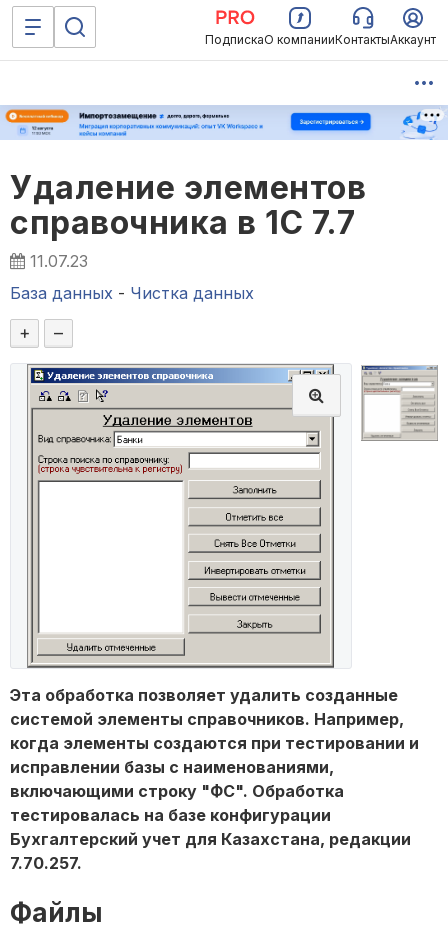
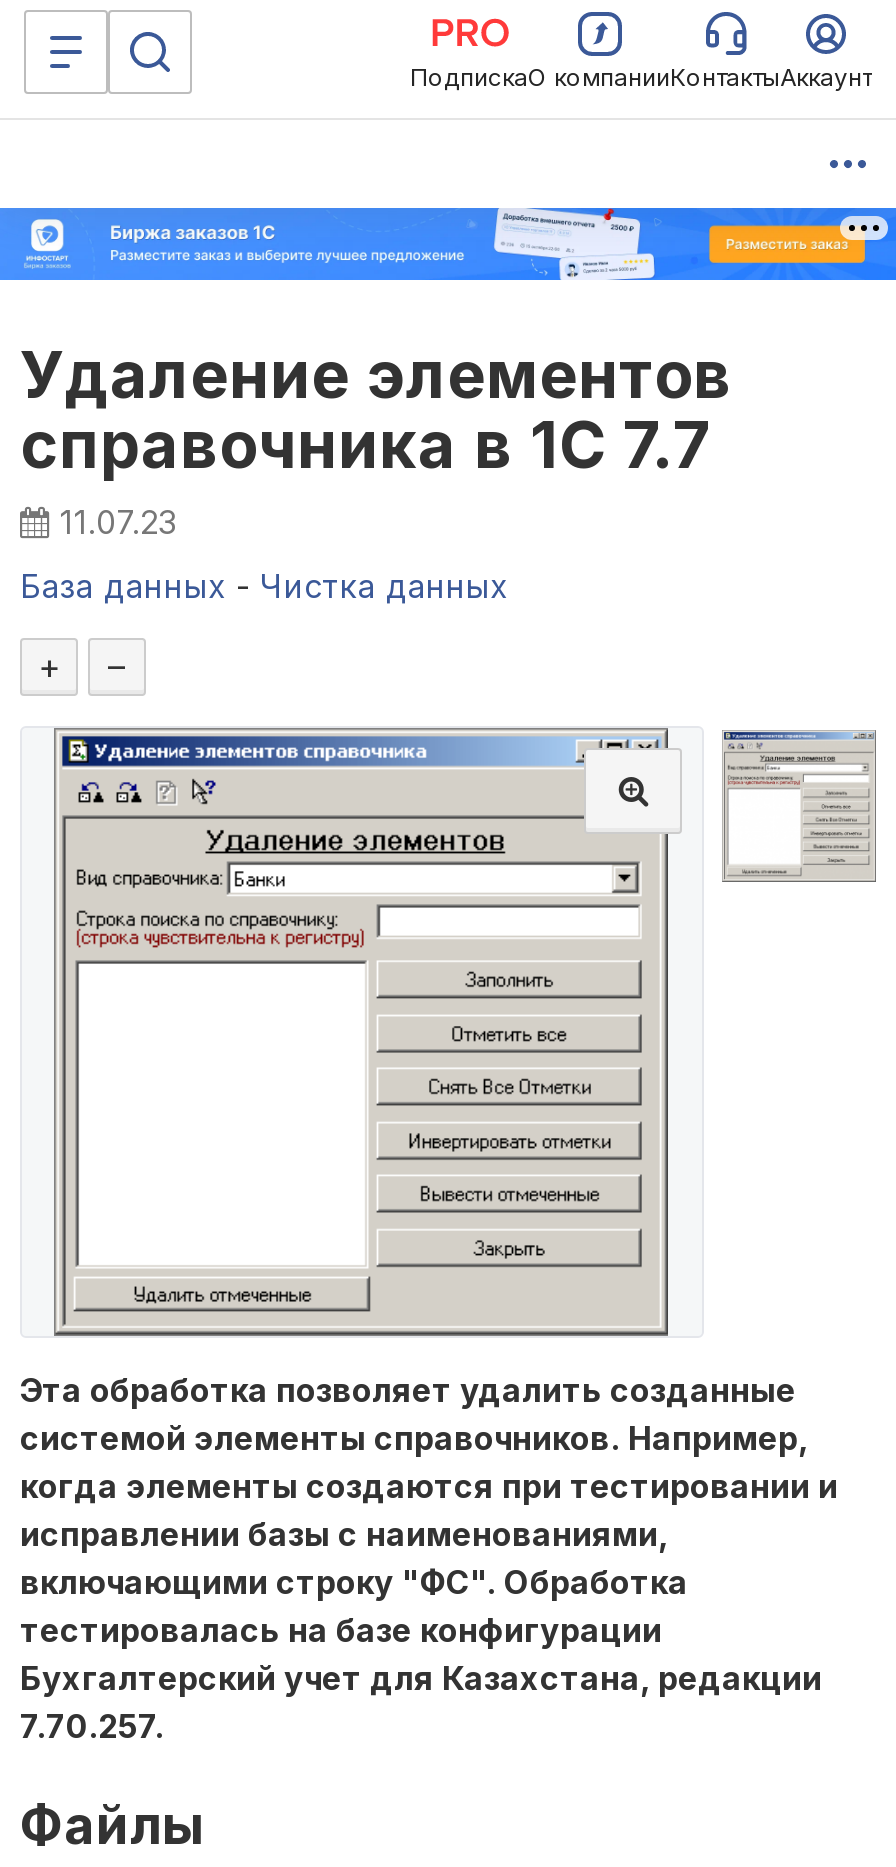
- [image]
+ [image]
